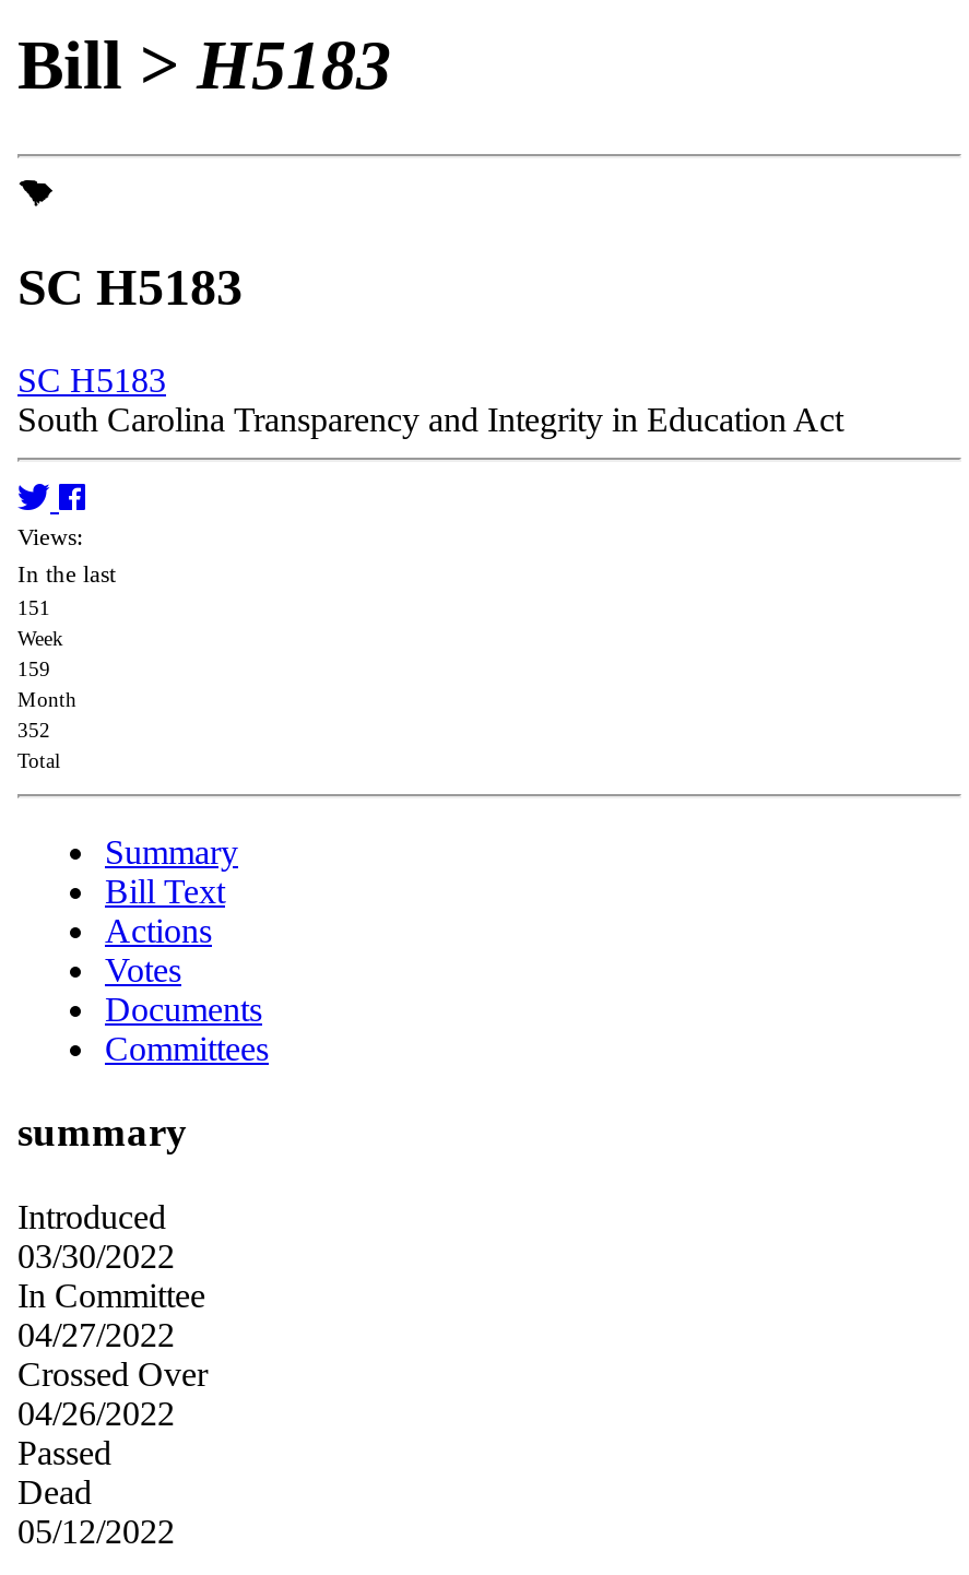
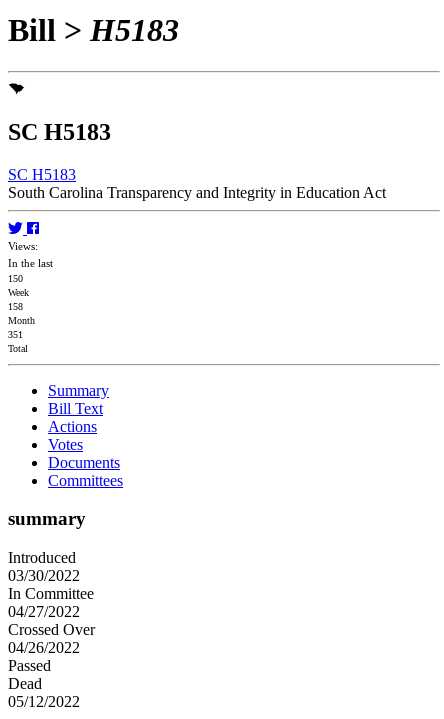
- 151
+ 150

- 159
+ 158

- 352
+ 351
